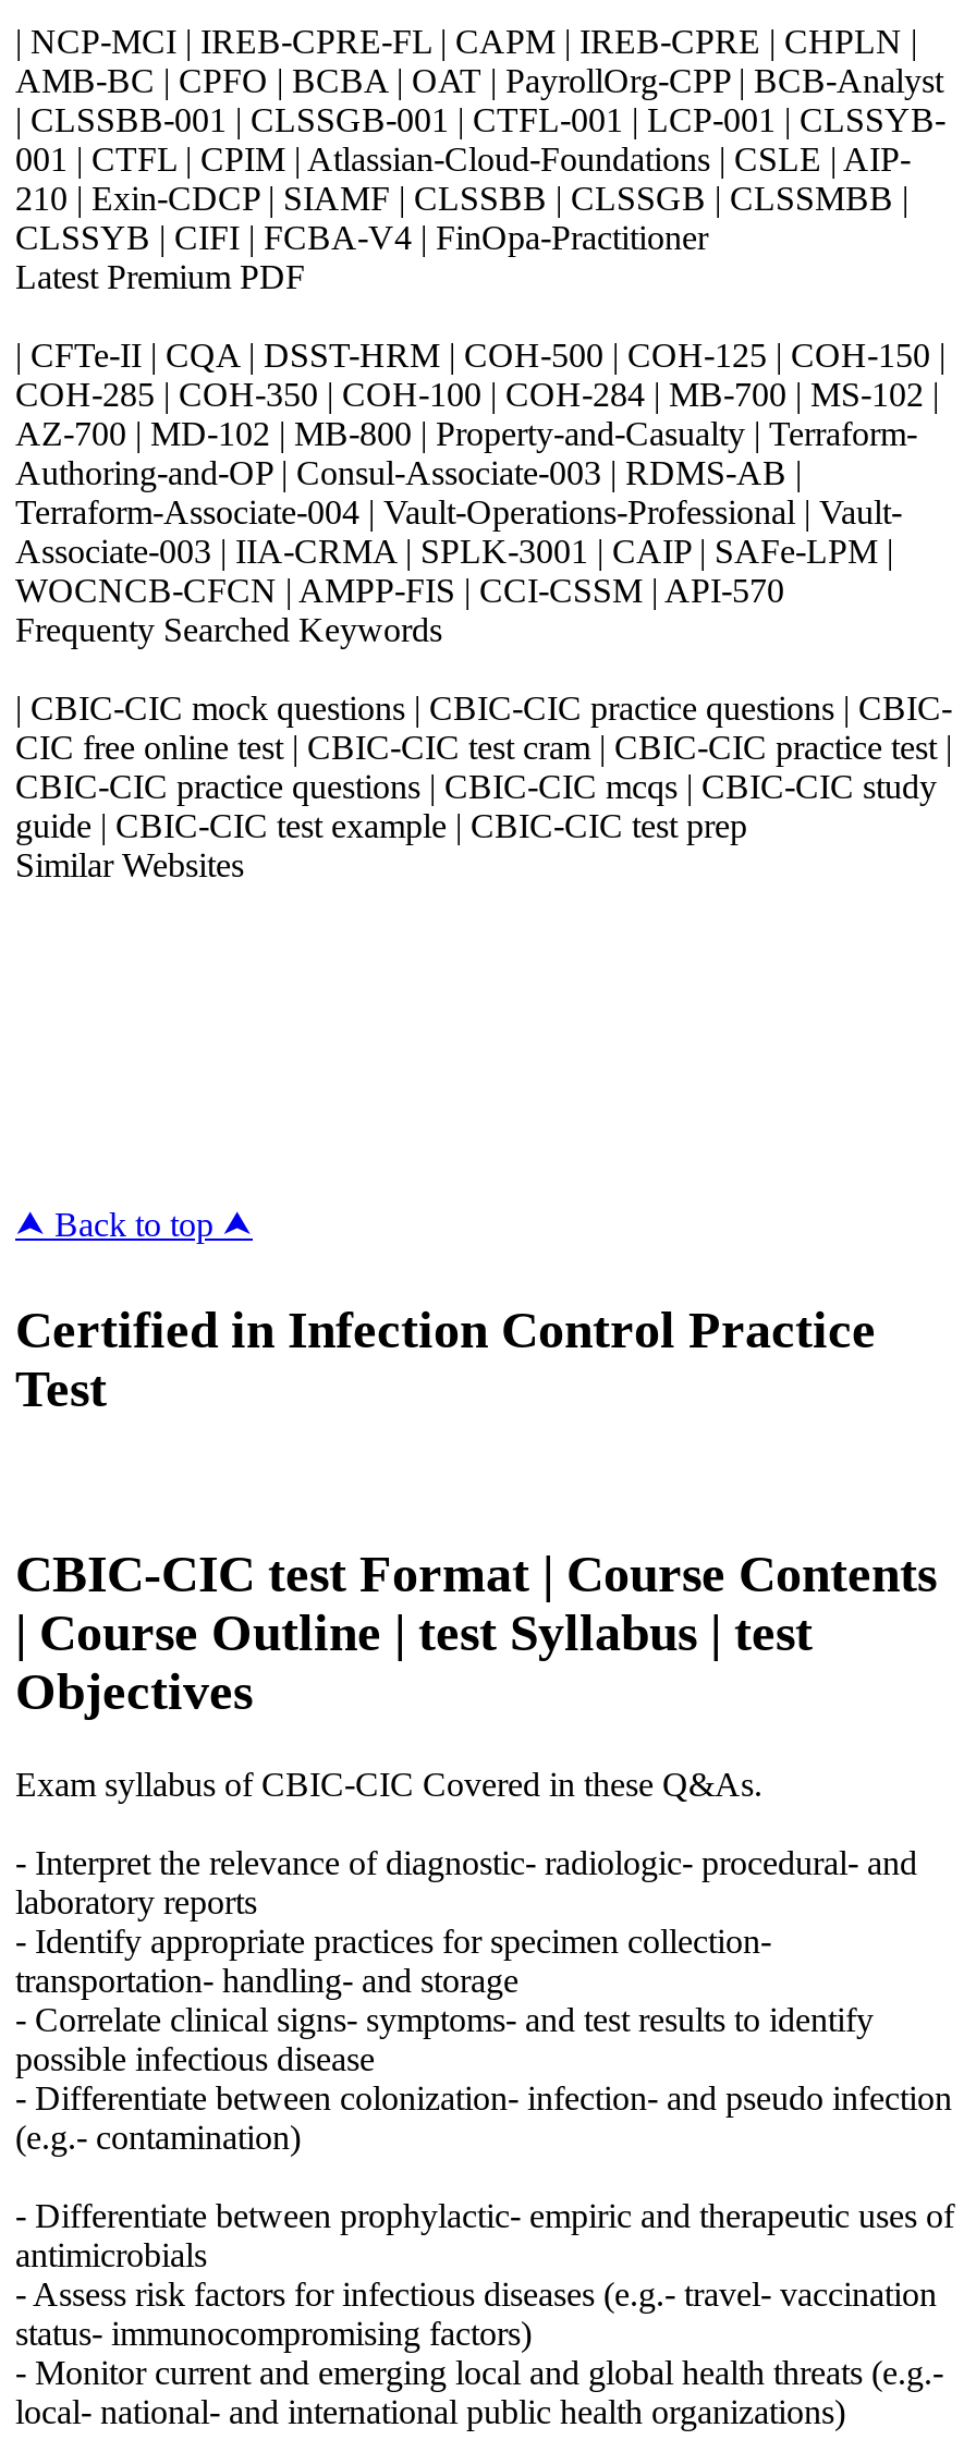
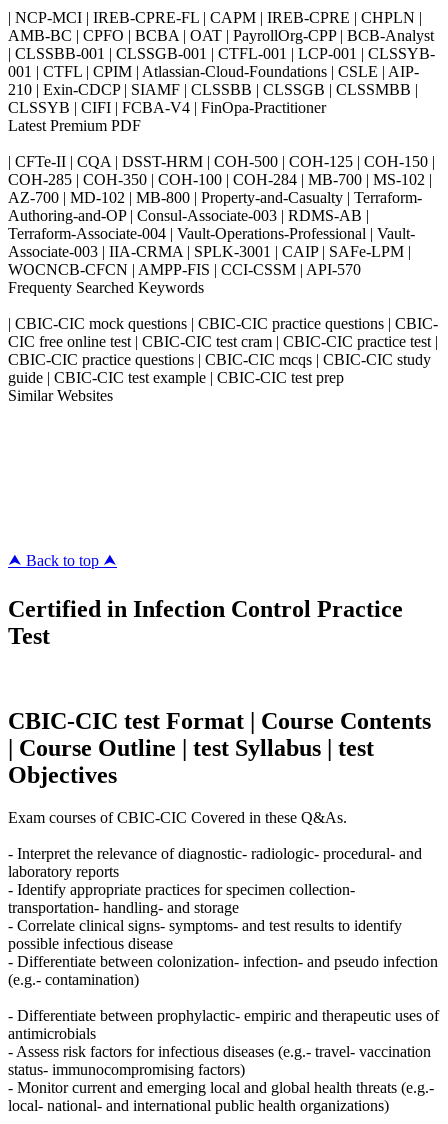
- Exam syllabus of CBIC-CIC Covered in these Q&As.
+ Exam courses of CBIC-CIC Covered in these Q&As.
